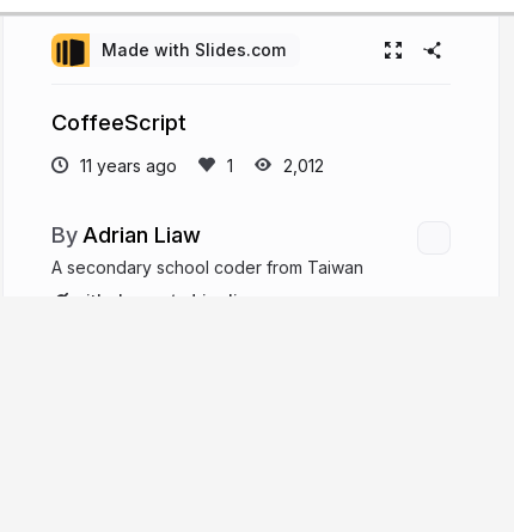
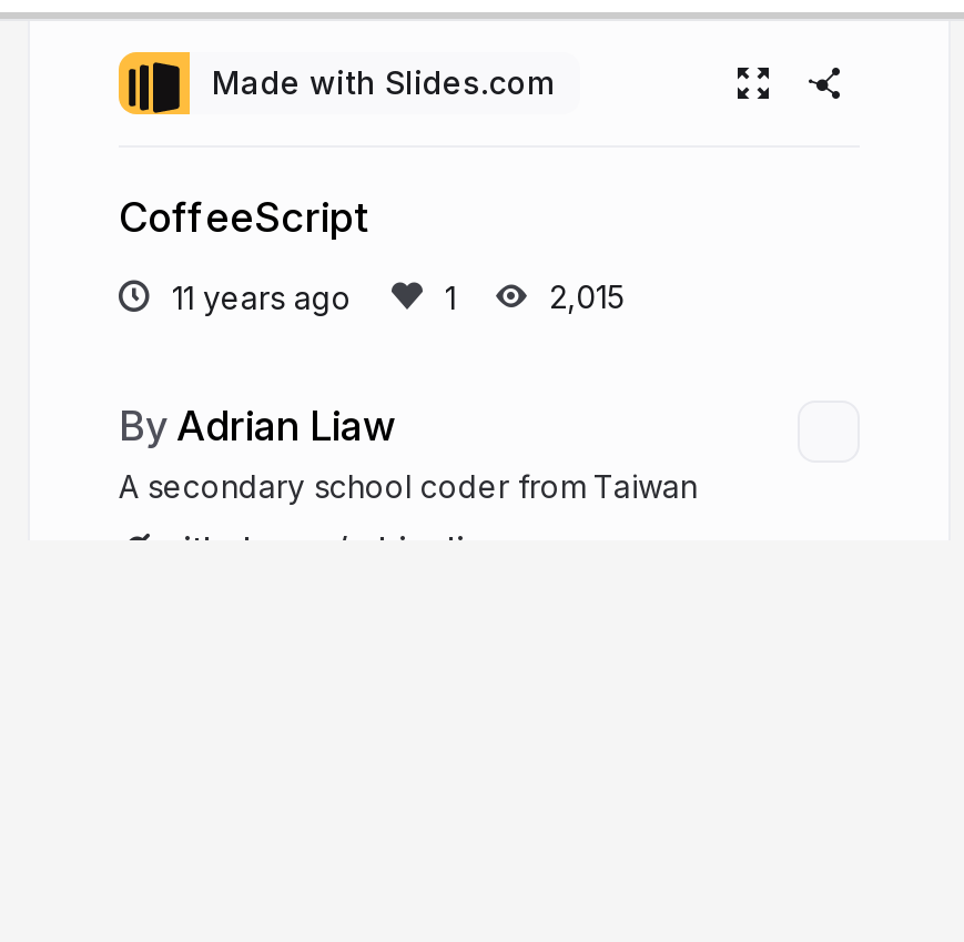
- 2,012
+ 2,015
